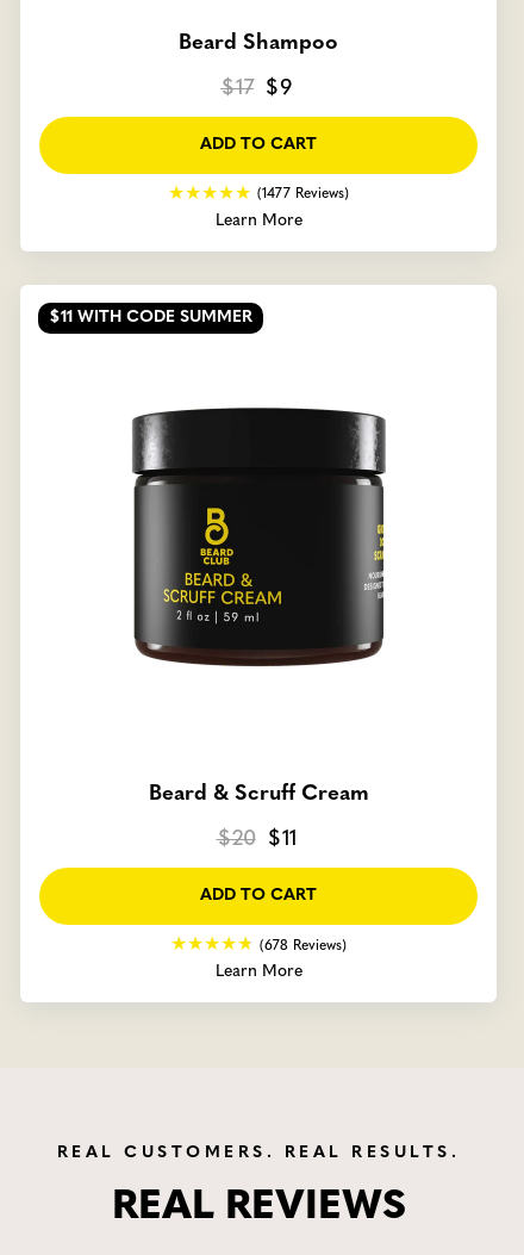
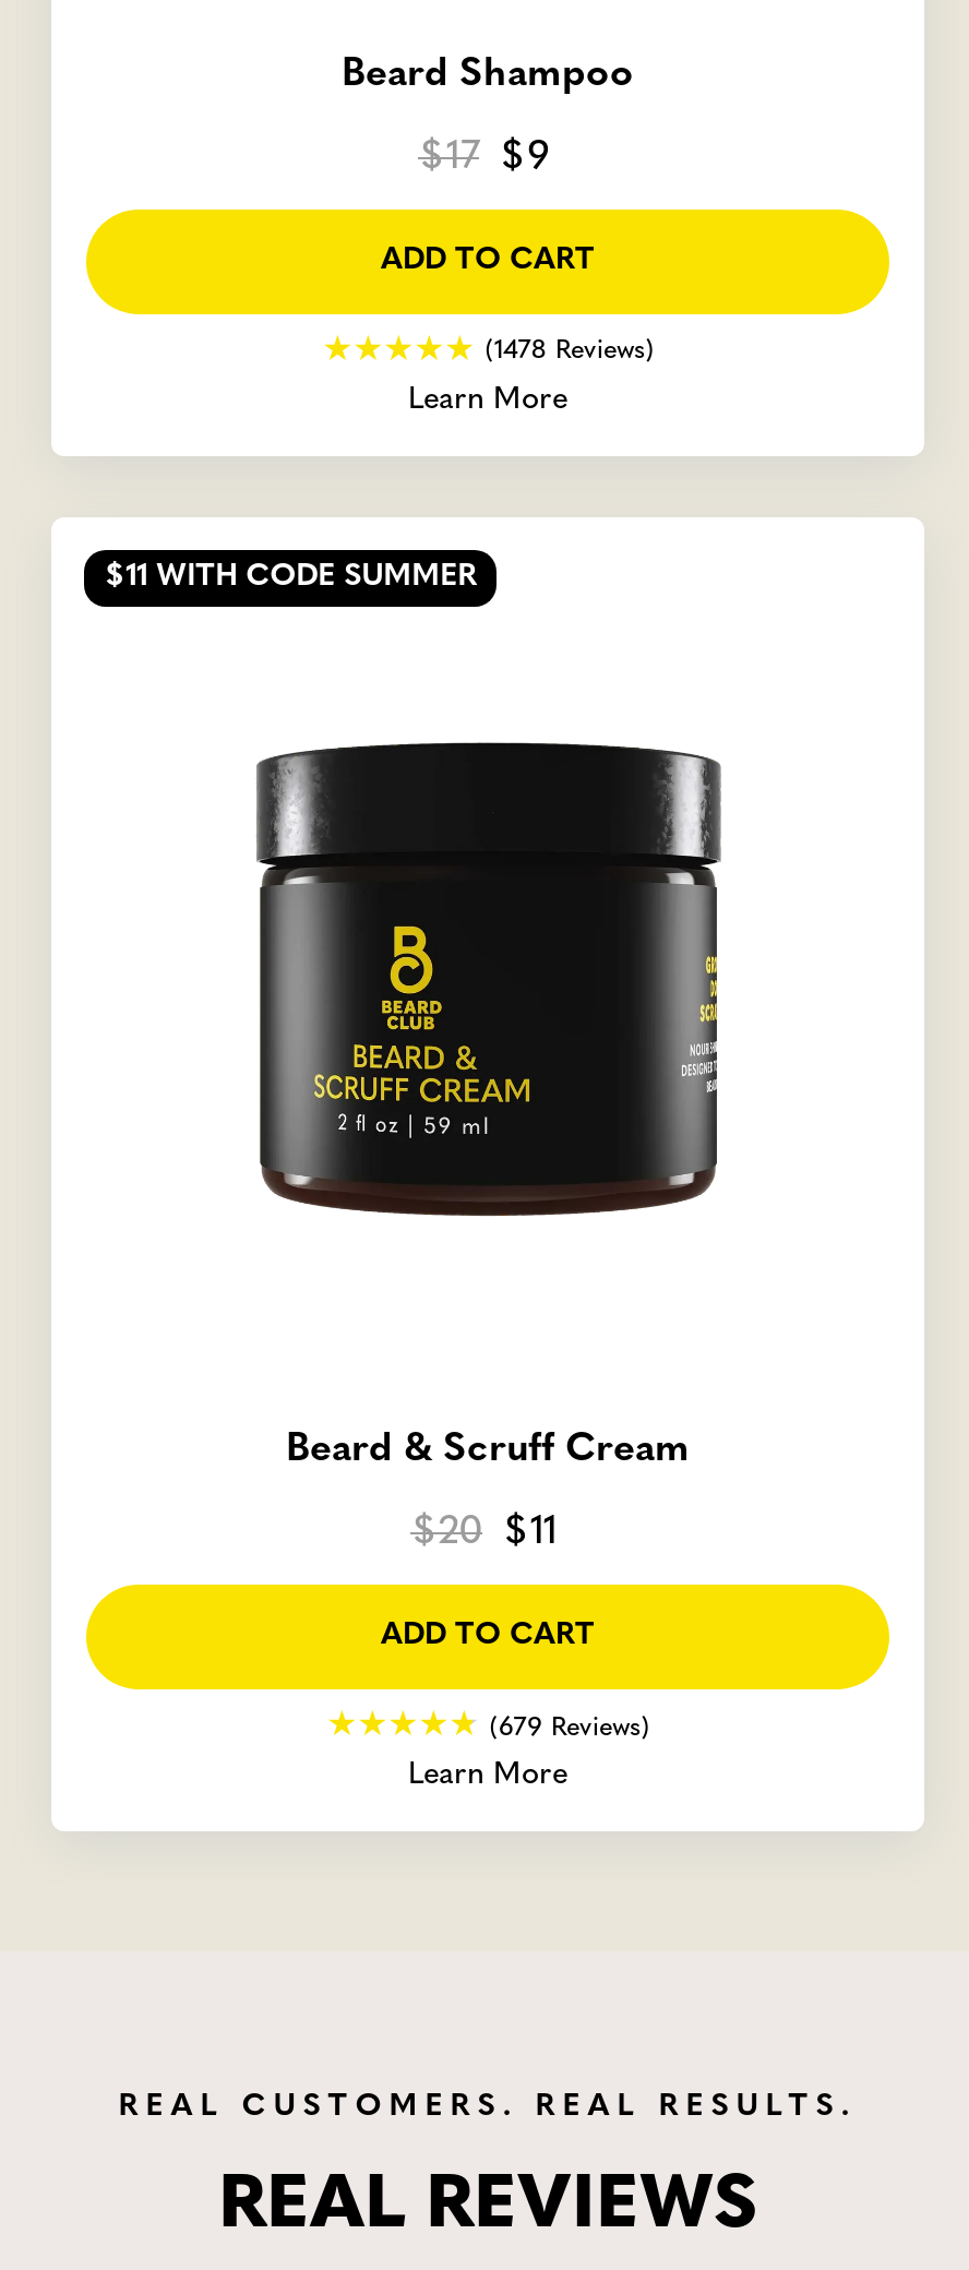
- (1477 Reviews)
+ (1478 Reviews)

- (678 Reviews)
+ (679 Reviews)
